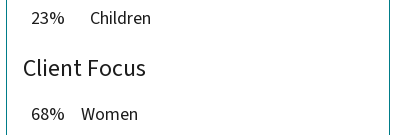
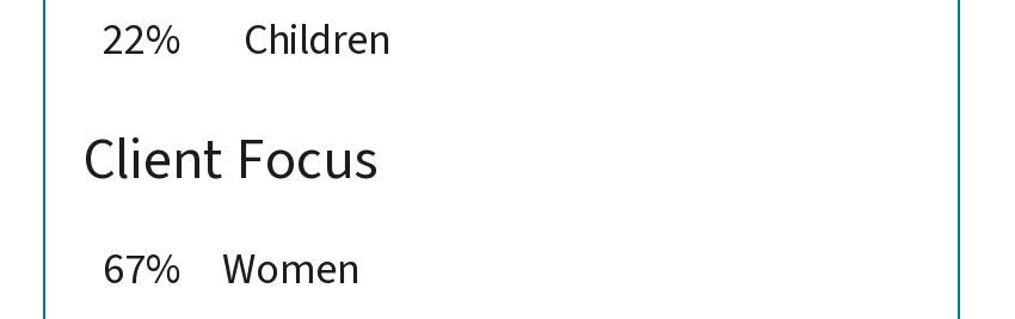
- 23% Children
+ 22% Children

- 68% Women
+ 67% Women
